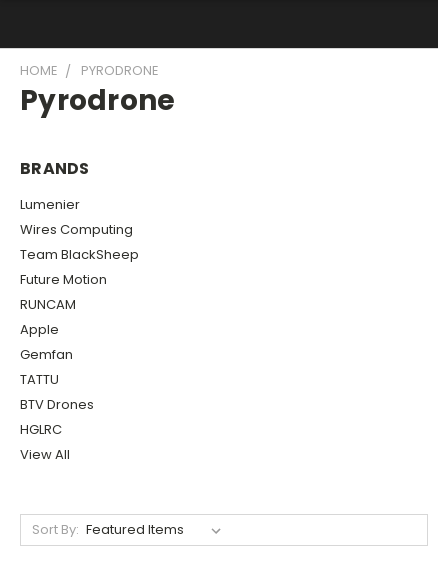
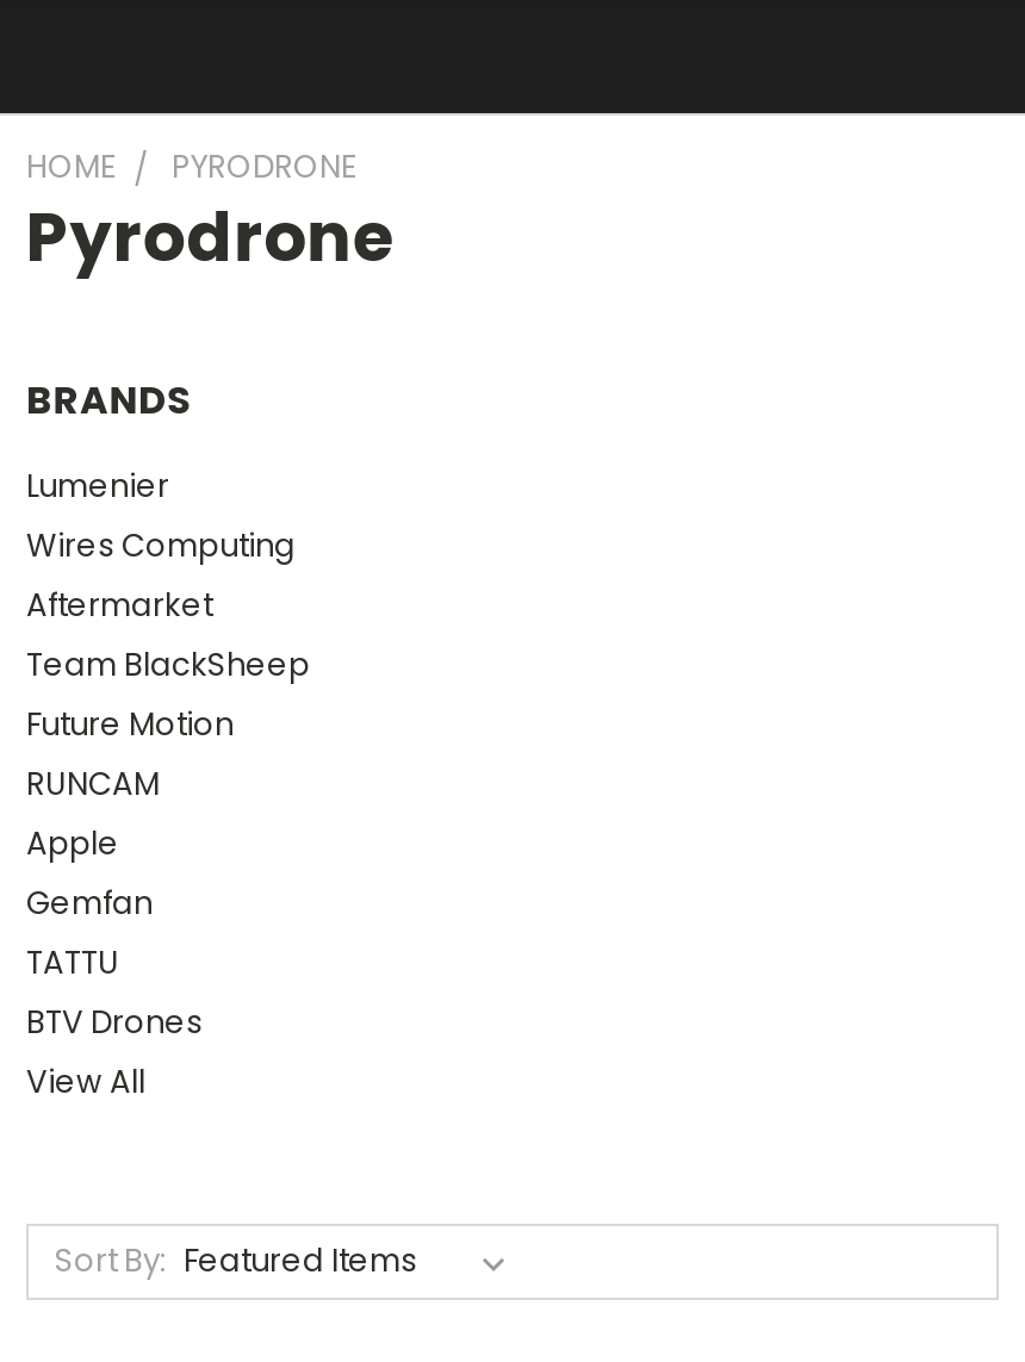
+ Aftermarket

moved down: Team BlackSheep | Future Motion | RUNCAM | Apple | Gemfan | TATTU | BTV Drones

- HGLRC
